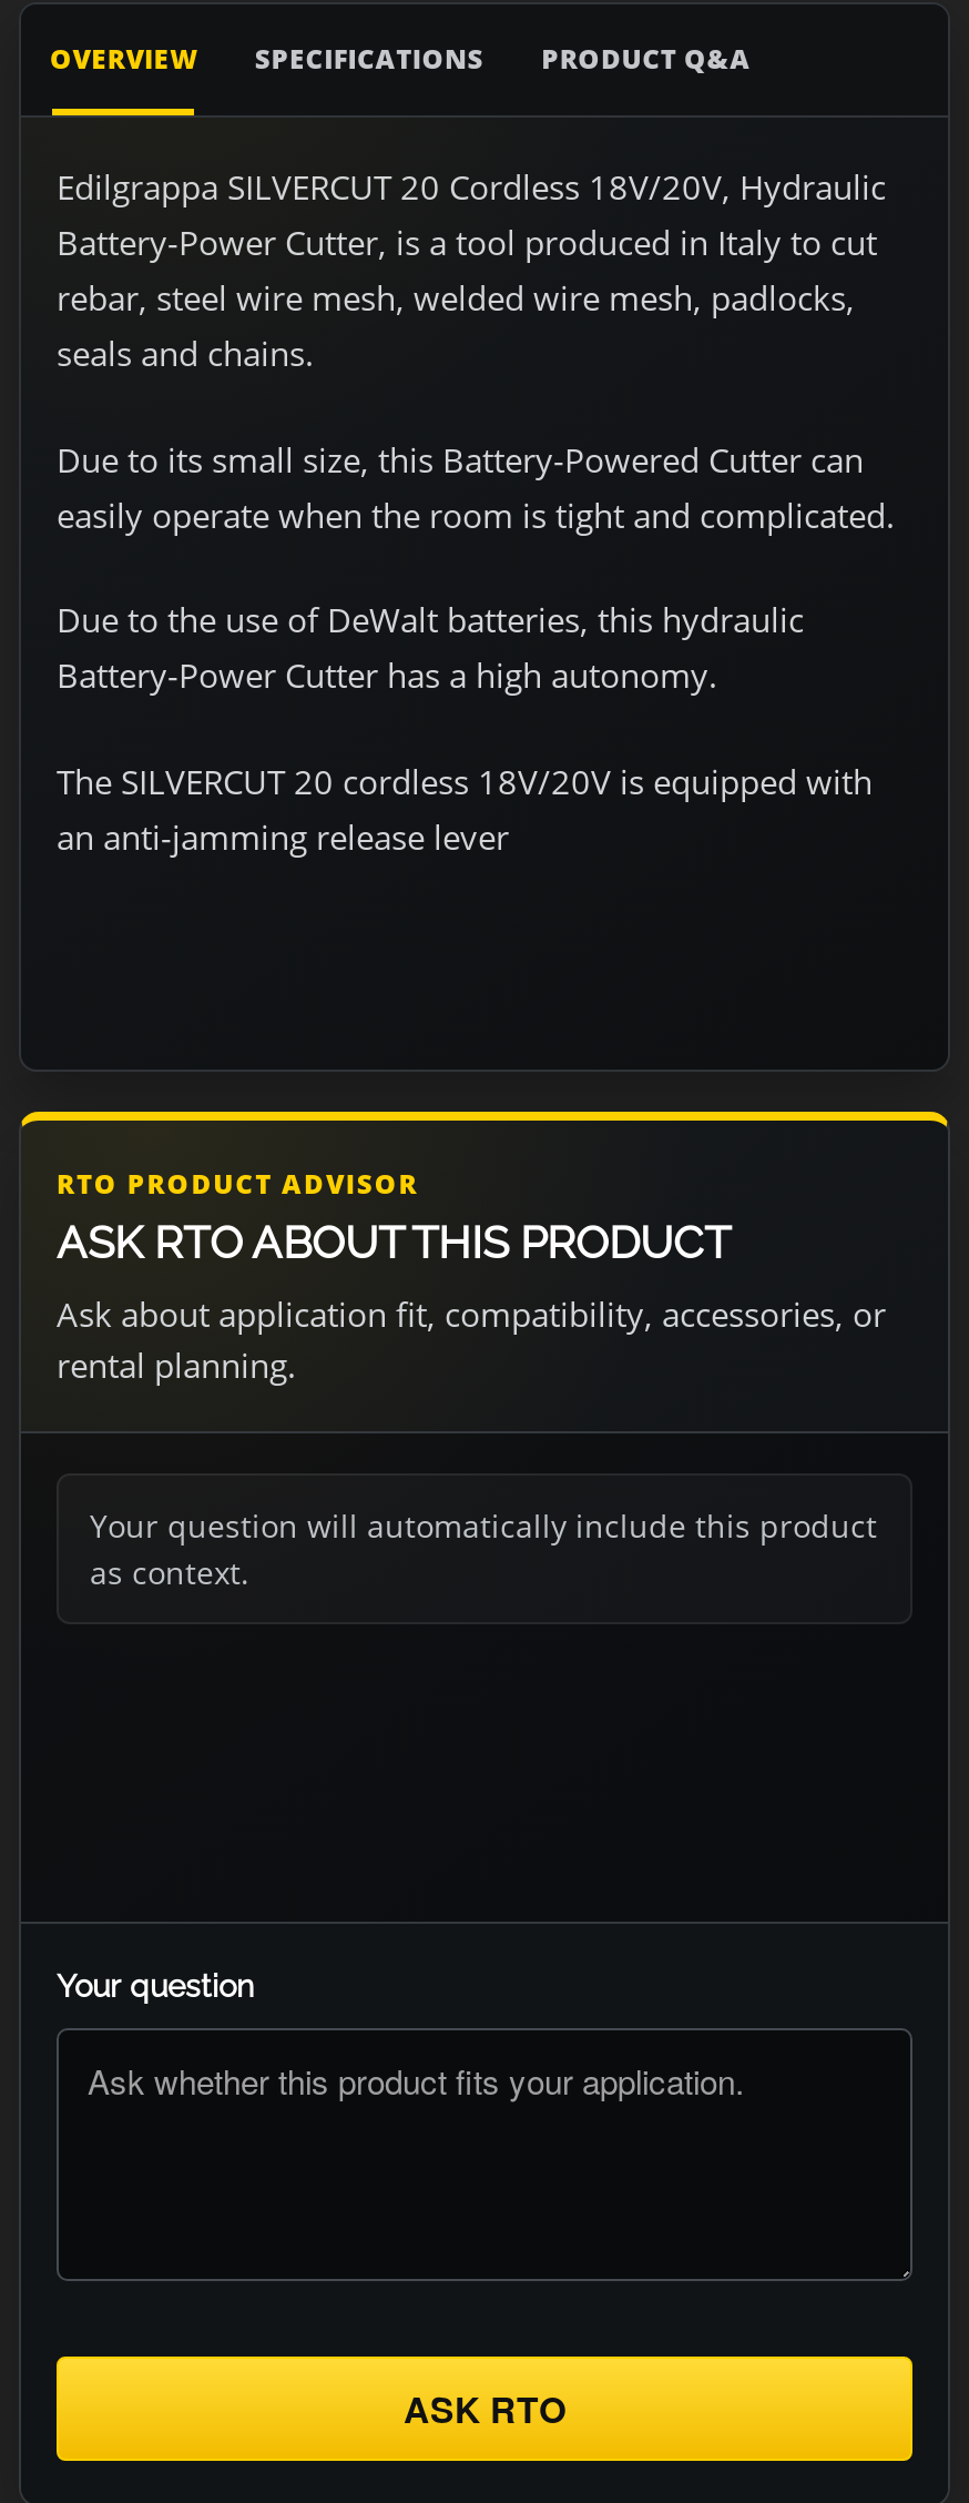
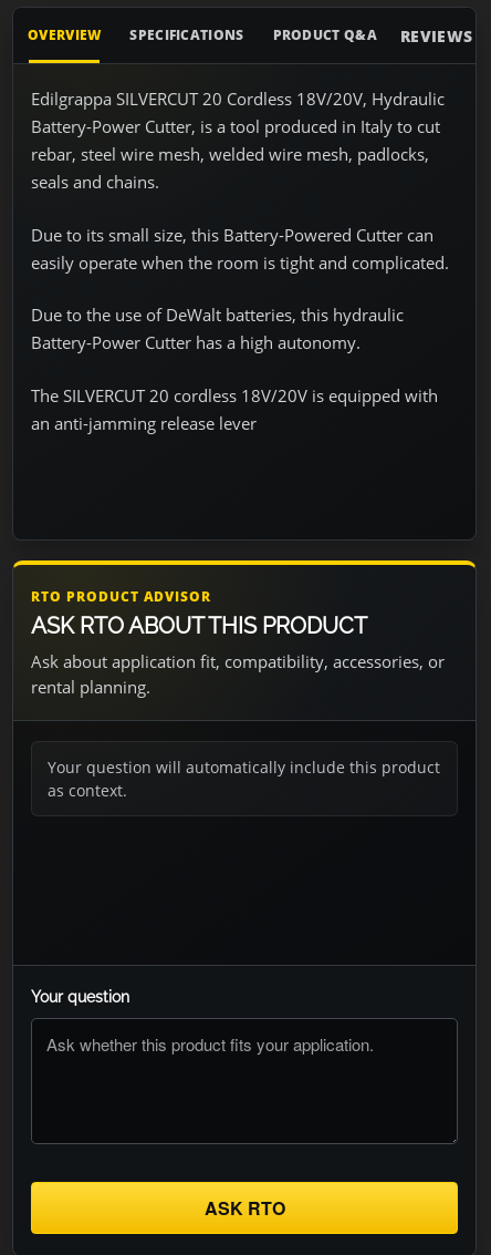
+ REVIEWS
